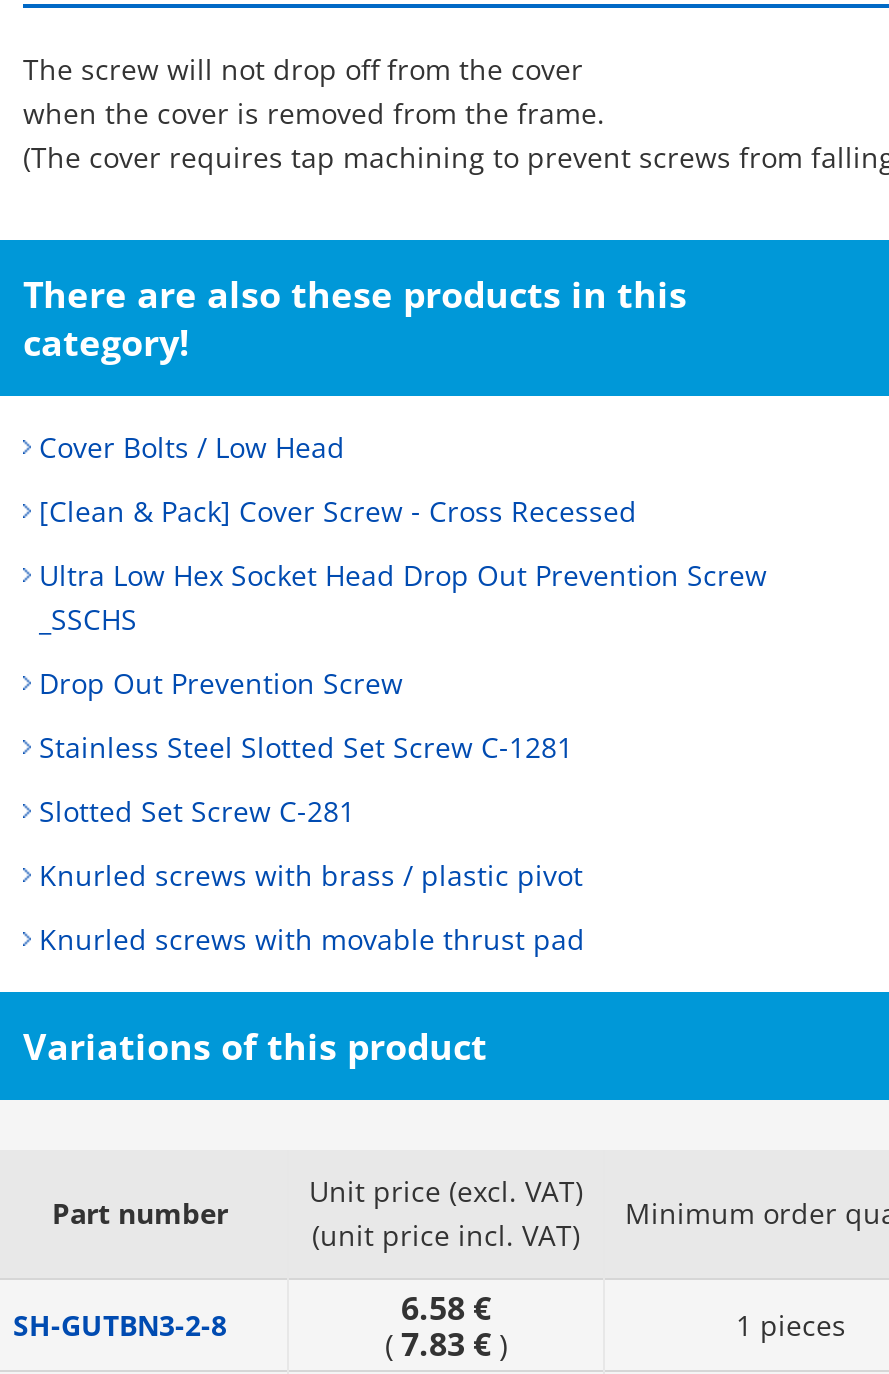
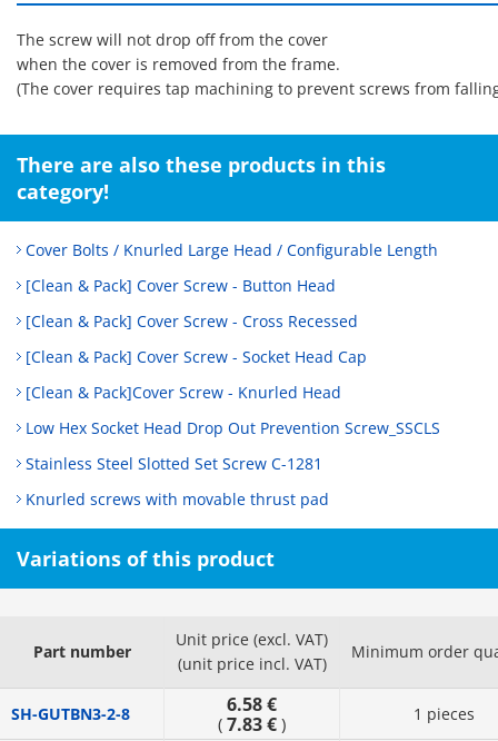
- Cover Bolts / Low Head
+ Cover Bolts / Knurled Large Head / Configurable Length
+ [Clean & Pack] Cover Screw - Button Head

moved down: [Clean & Pack] Cover Screw - Cross Recessed

- Ultra Low Hex Socket Head Drop Out Prevention Screw
- _SSCHS
- Drop Out Prevention Screw
+ [Clean & Pack] Cover Screw - Socket Head Cap
+ [Clean & Pack]Cover Screw - Knurled Head
+ Low Hex Socket Head Drop Out Prevention Screw_SSCLS

moved down: Stainless Steel Slotted Set Screw C-1281

- Slotted Set Screw C-281
- Knurled screws with brass / plastic pivot
